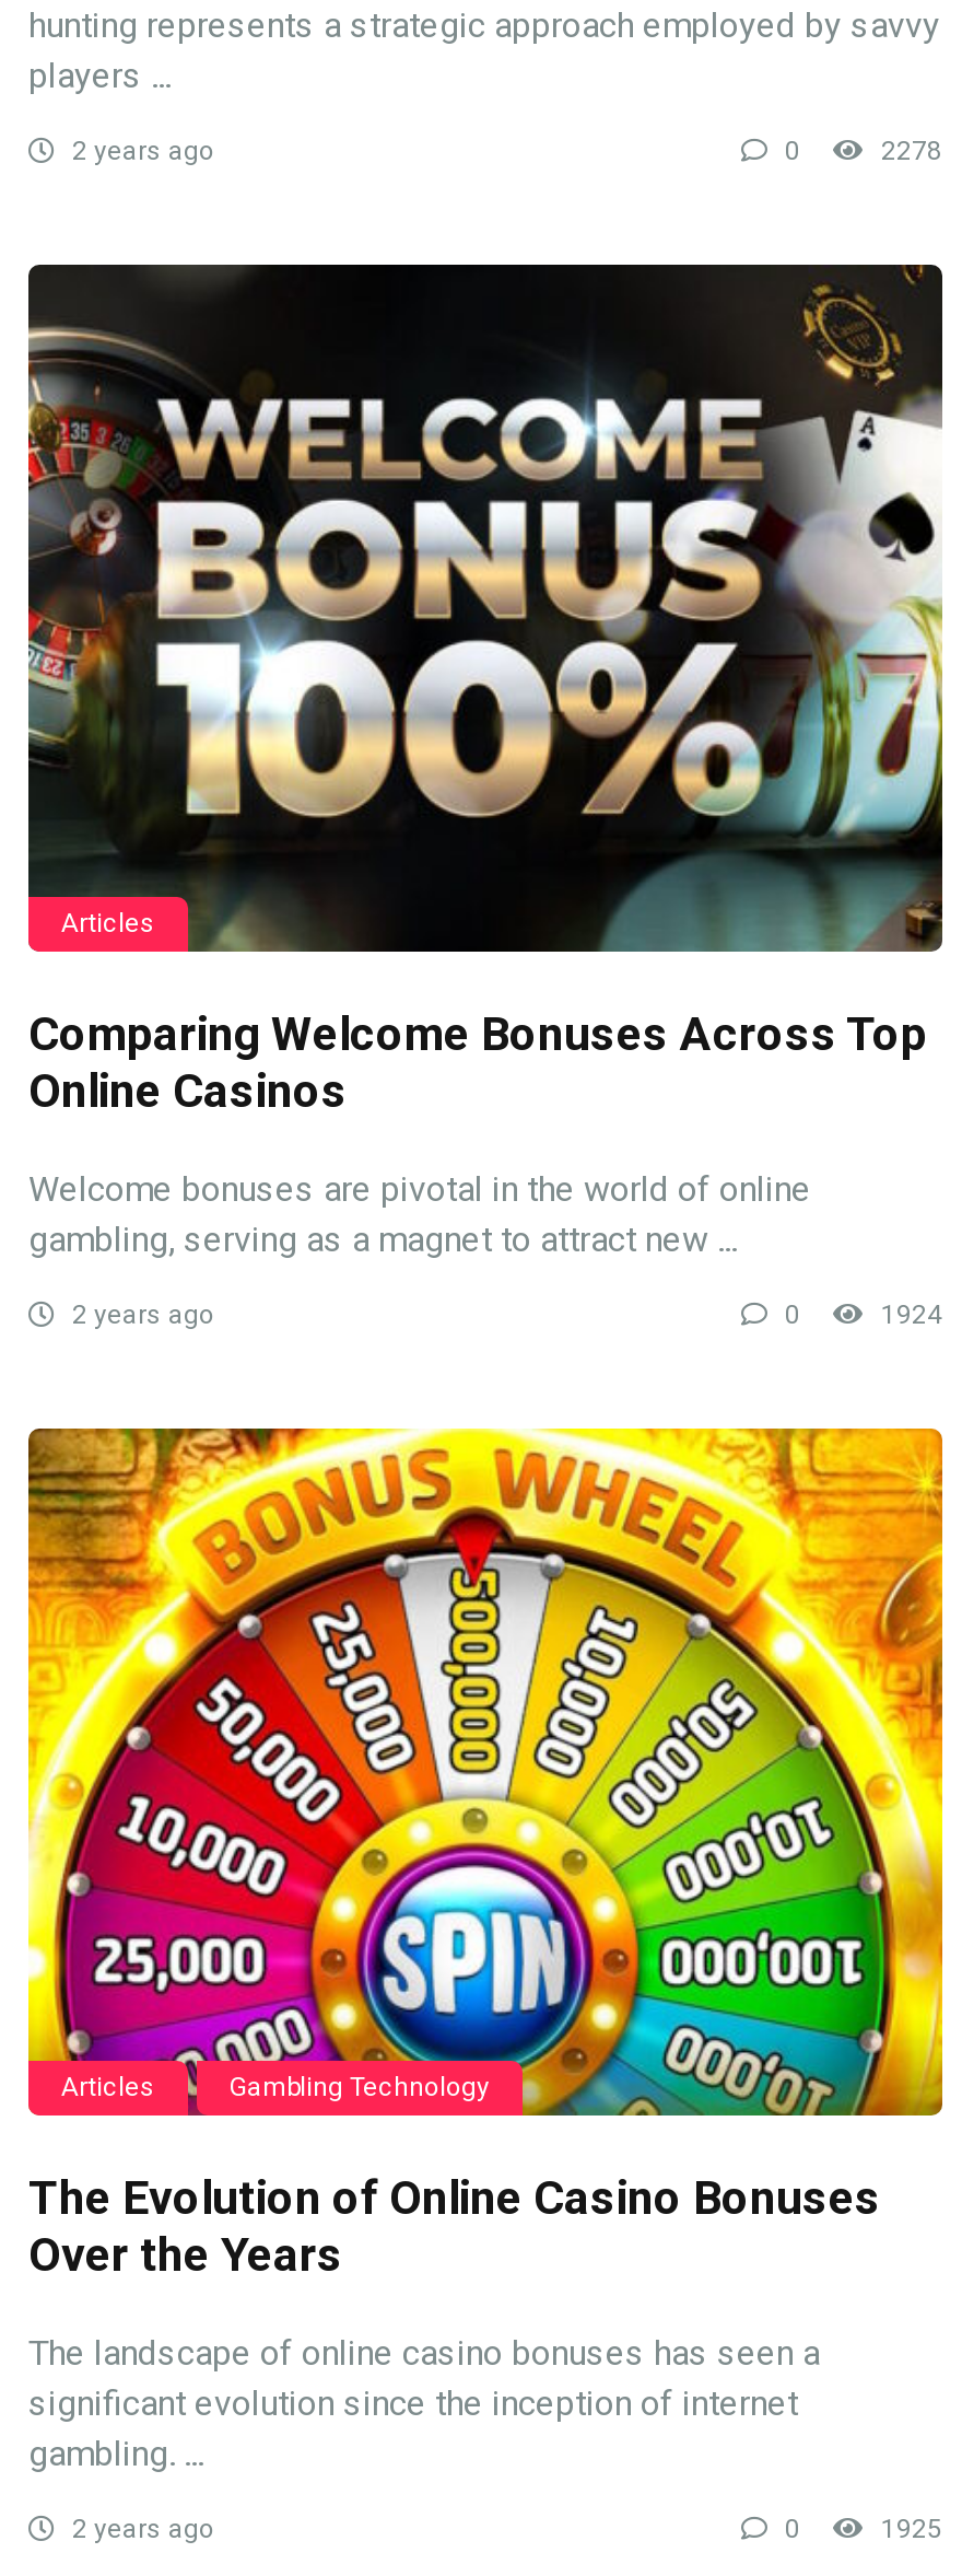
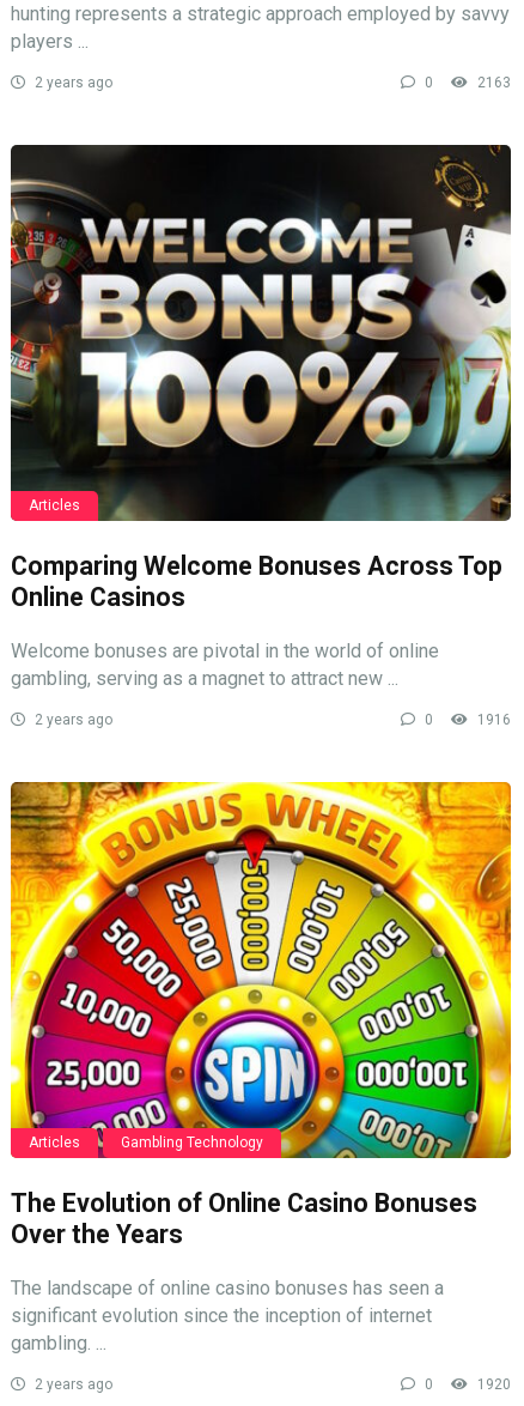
- 2278
+ 2163

- 1924
+ 1916

- 1925
+ 1920
